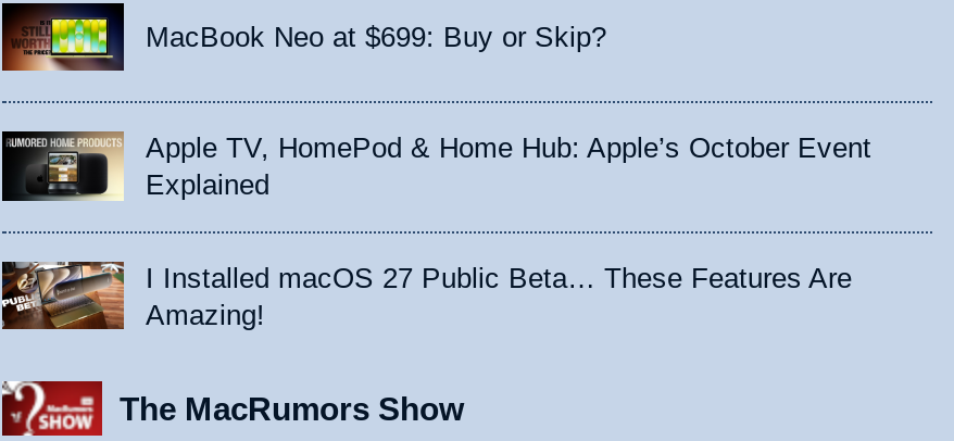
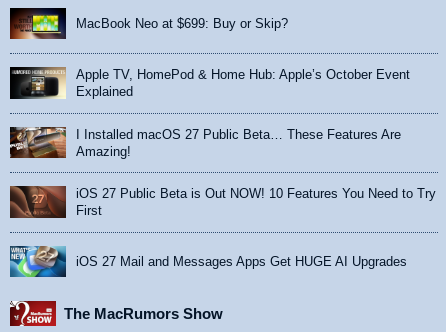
+ [image]

+ [image]
+ iOS 27 Public Beta is Out NOW! 10 Features You Need to Try
+ First
+ iOS 27 Mail and Messages Apps Get HUGE AI Upgrades
